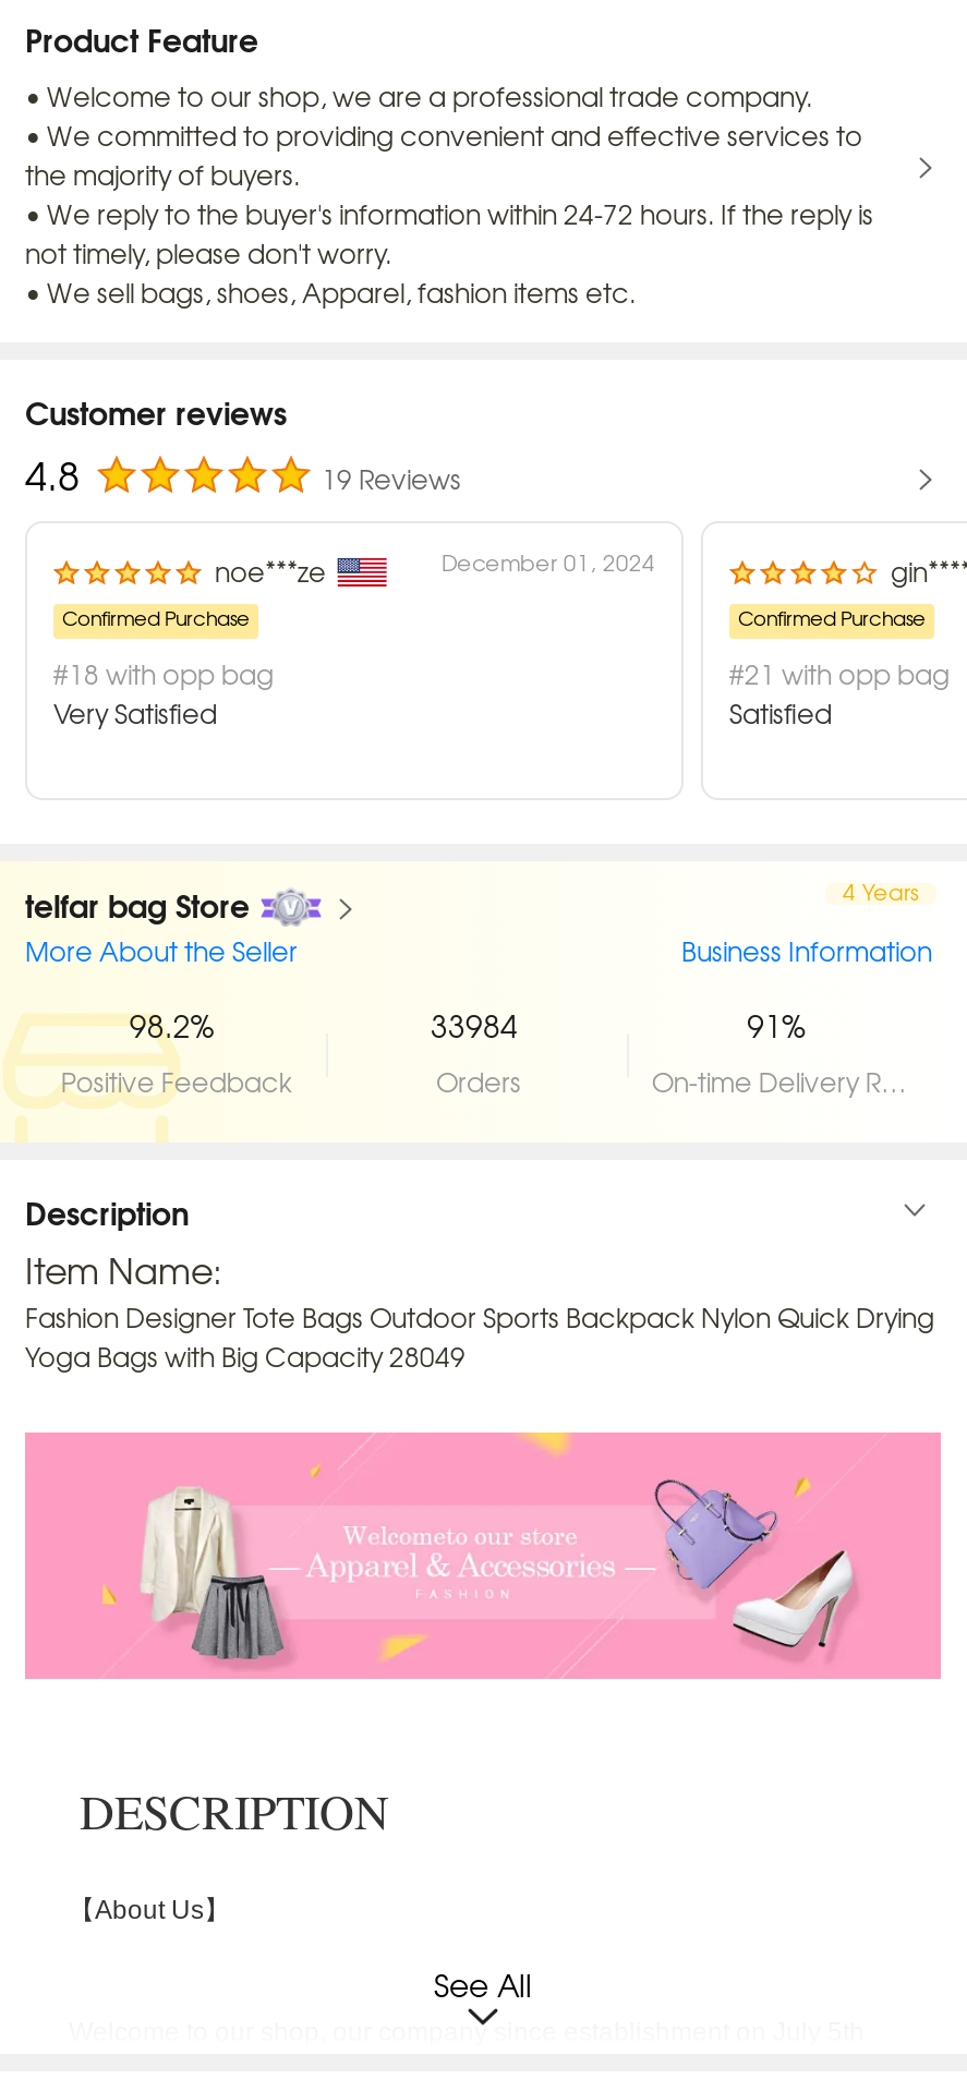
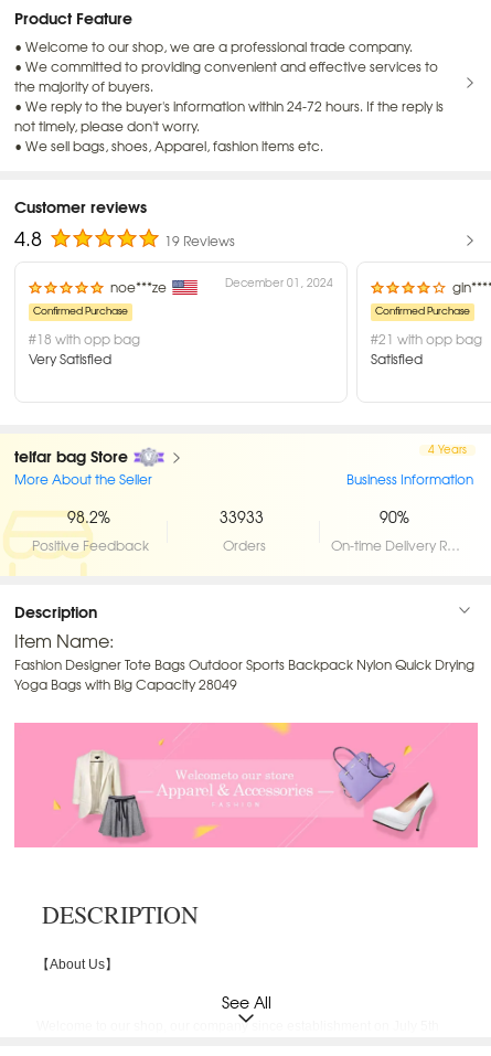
- 33984
+ 33933

- 91%
+ 90%
